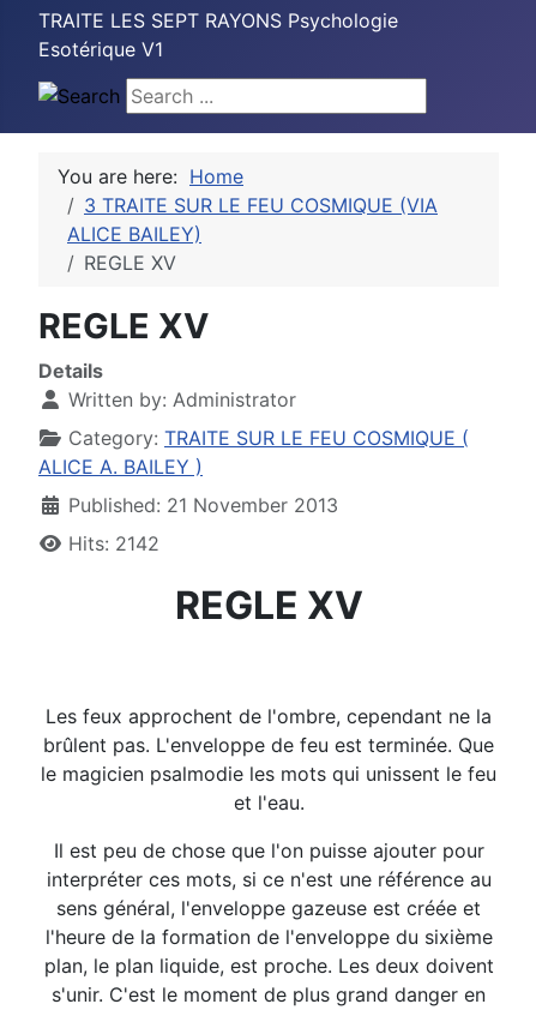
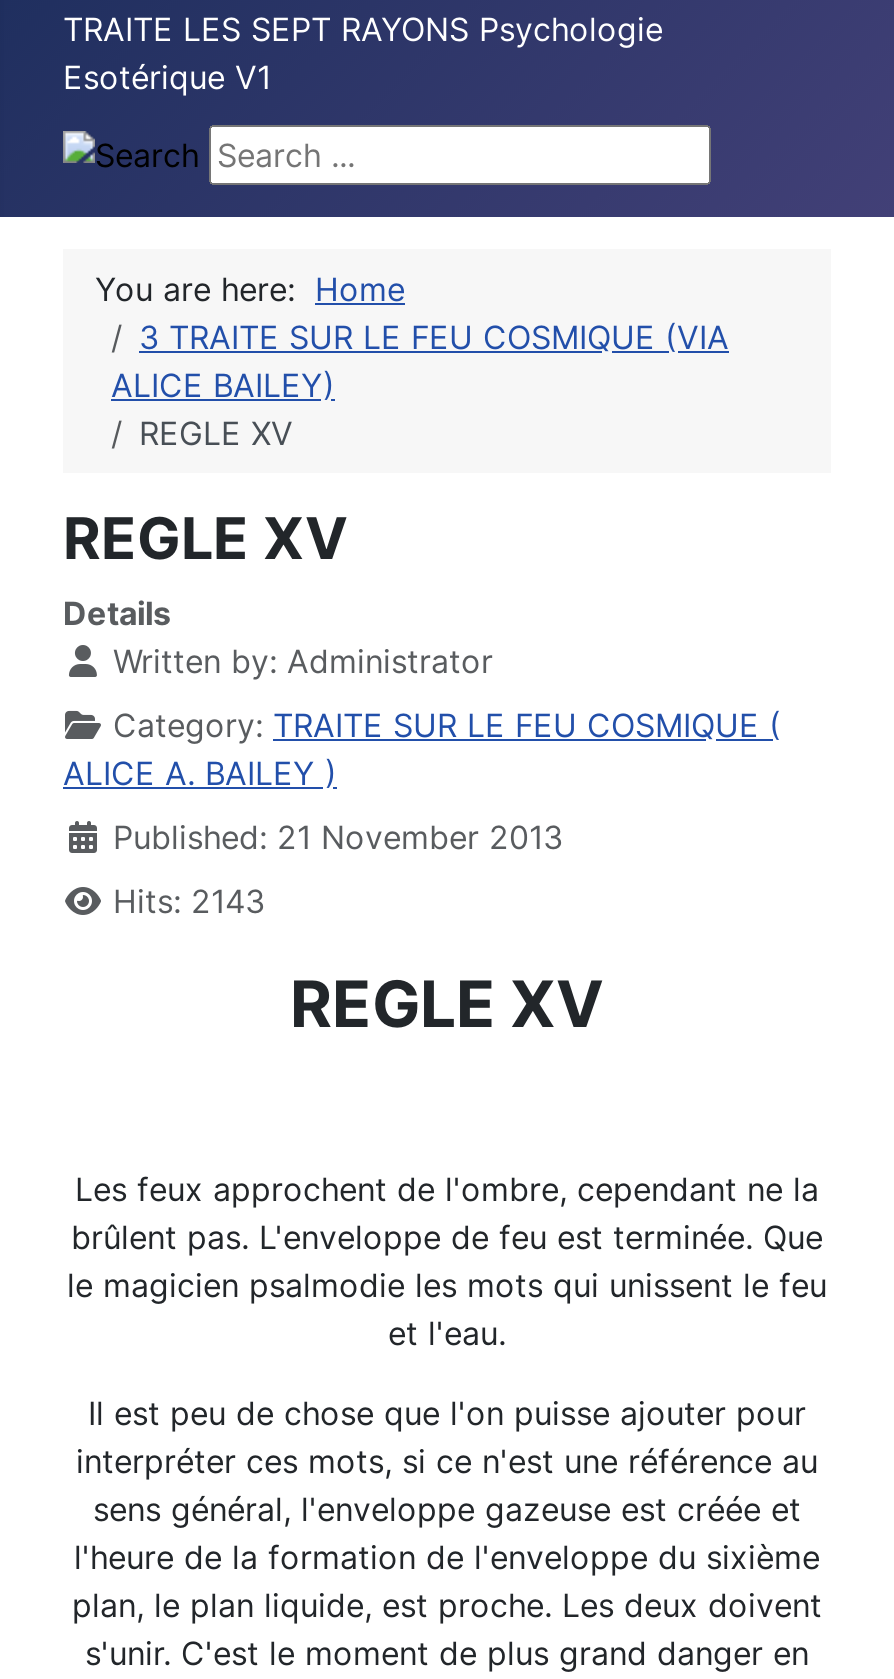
- Hits: 2142
+ Hits: 2143
